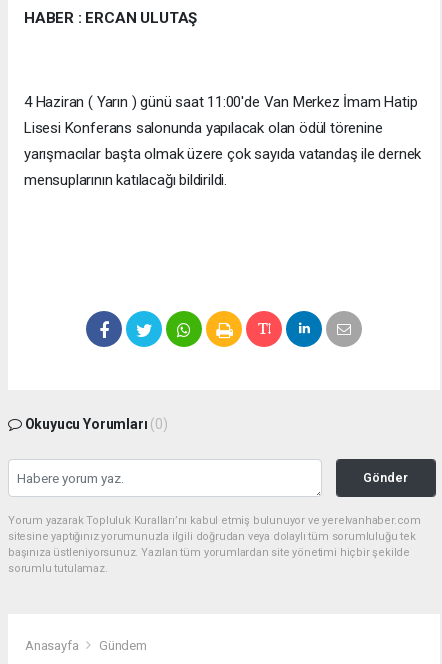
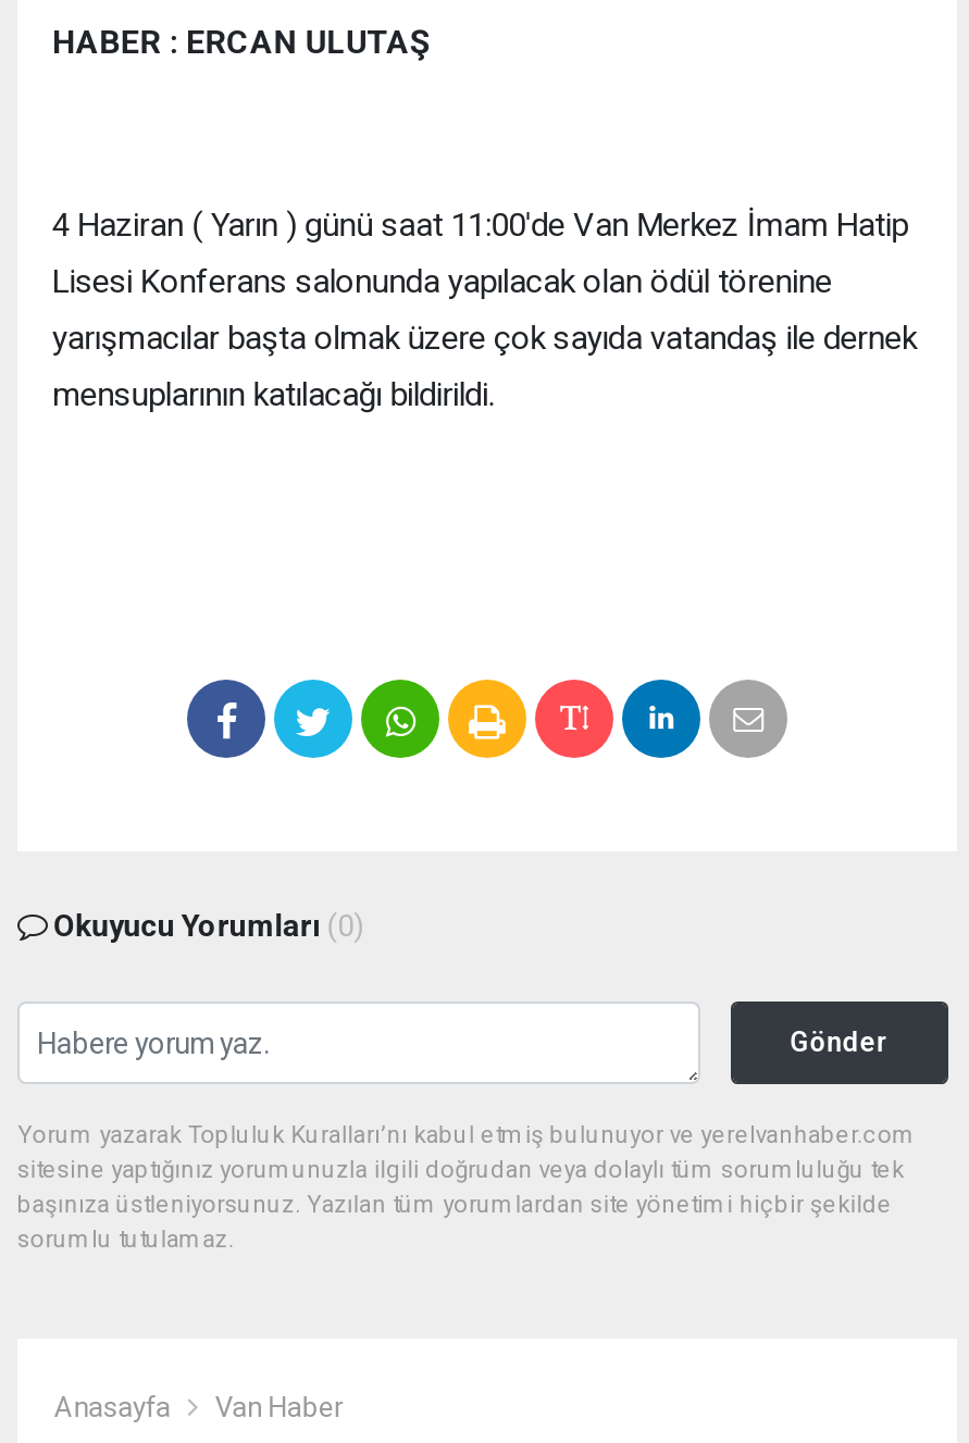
- Gündem
+ Van Haber
